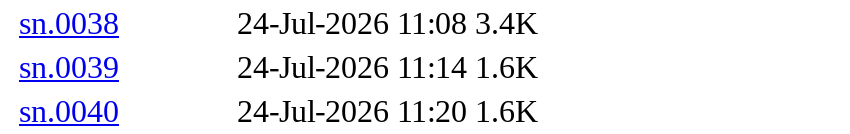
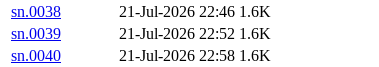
- 24-Jul-2026 11:08 3.4K
+ 21-Jul-2026 22:46 1.6K

- 24-Jul-2026 11:14 1.6K
+ 21-Jul-2026 22:52 1.6K

- 24-Jul-2026 11:20 1.6K
+ 21-Jul-2026 22:58 1.6K
